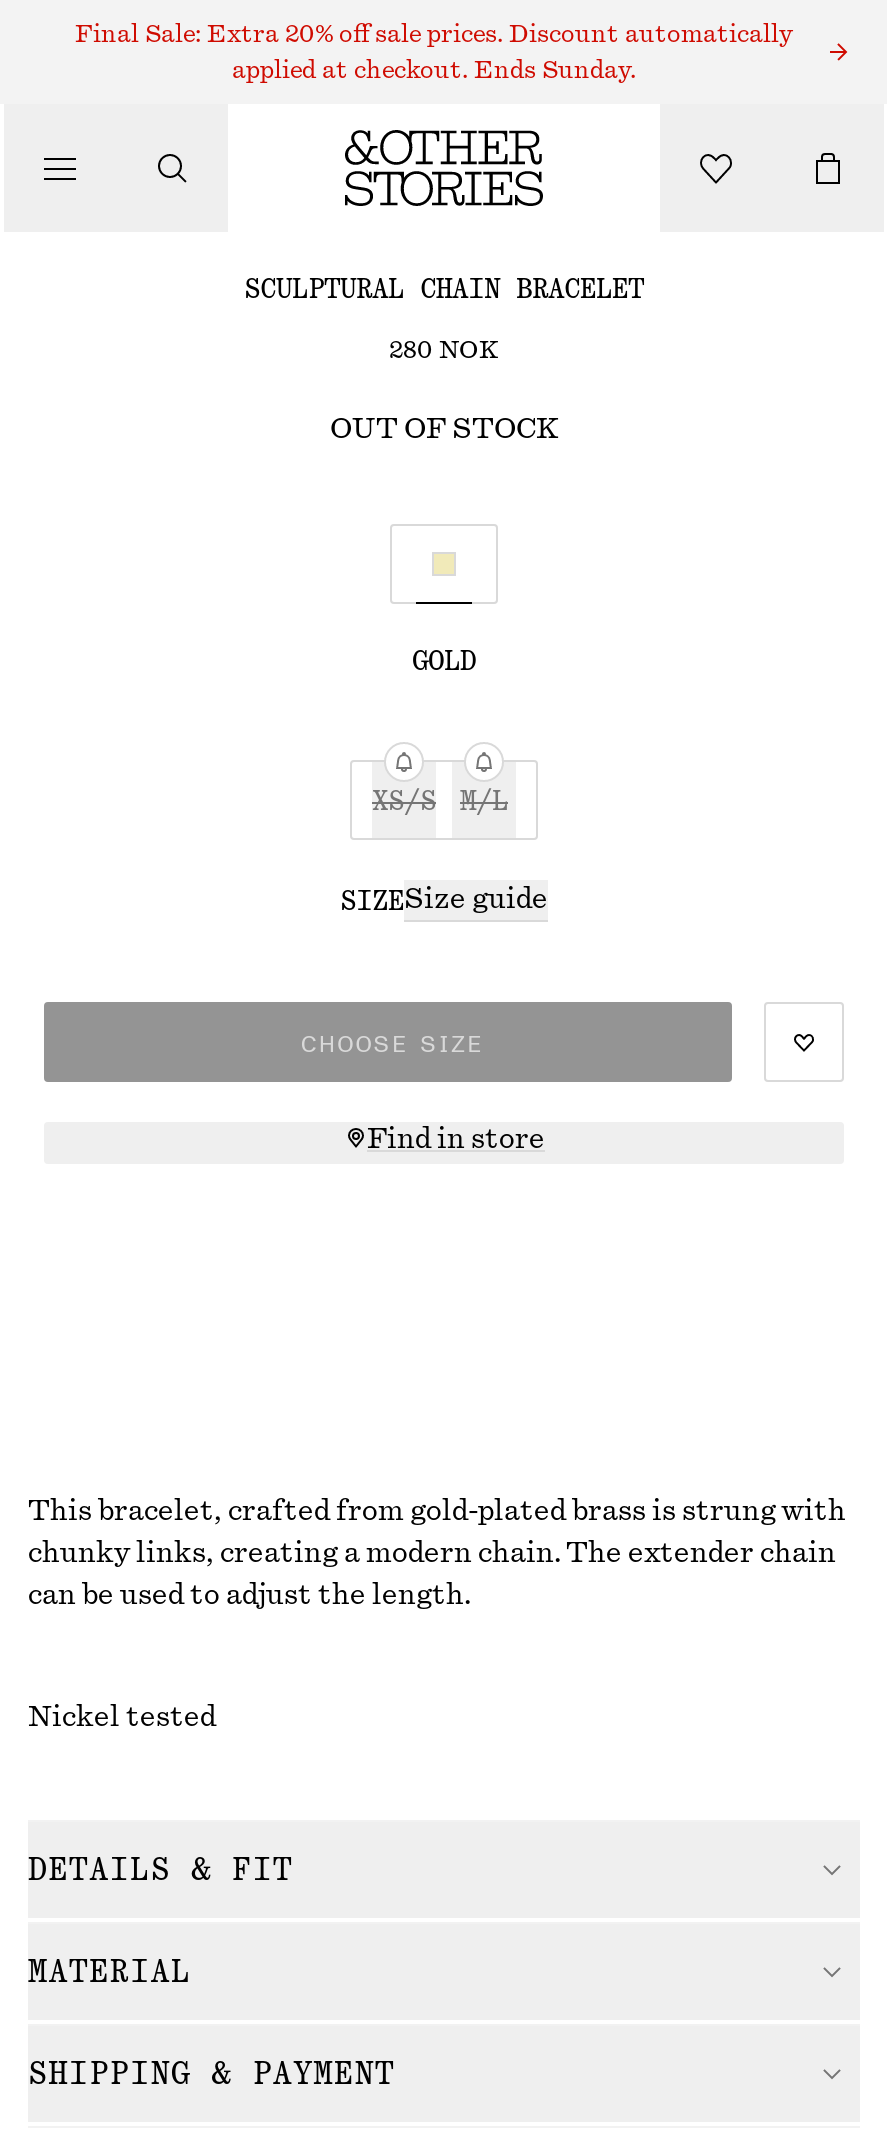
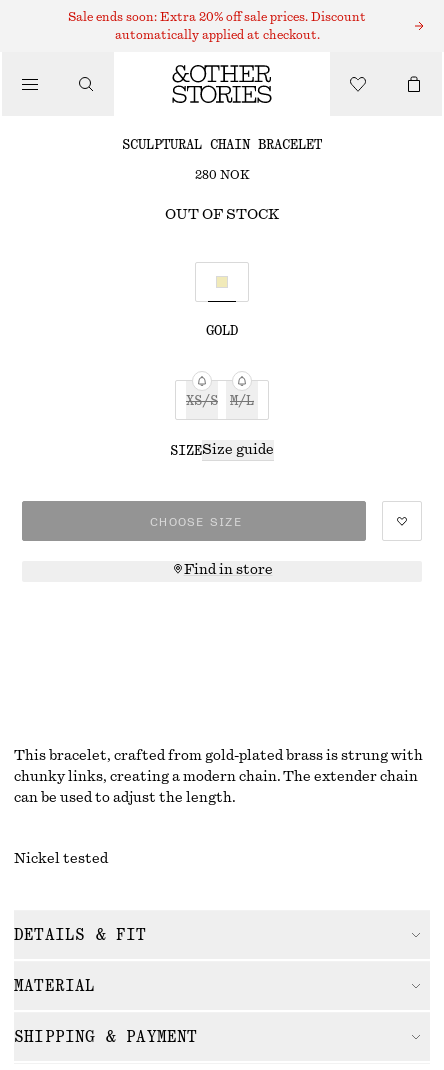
- Final Sale: Extra 20% off sale prices. Discount automatically
+ Sale ends soon: Extra 20% off sale prices. Discount

- applied at checkout. Ends Sunday.
+ automatically applied at checkout.
